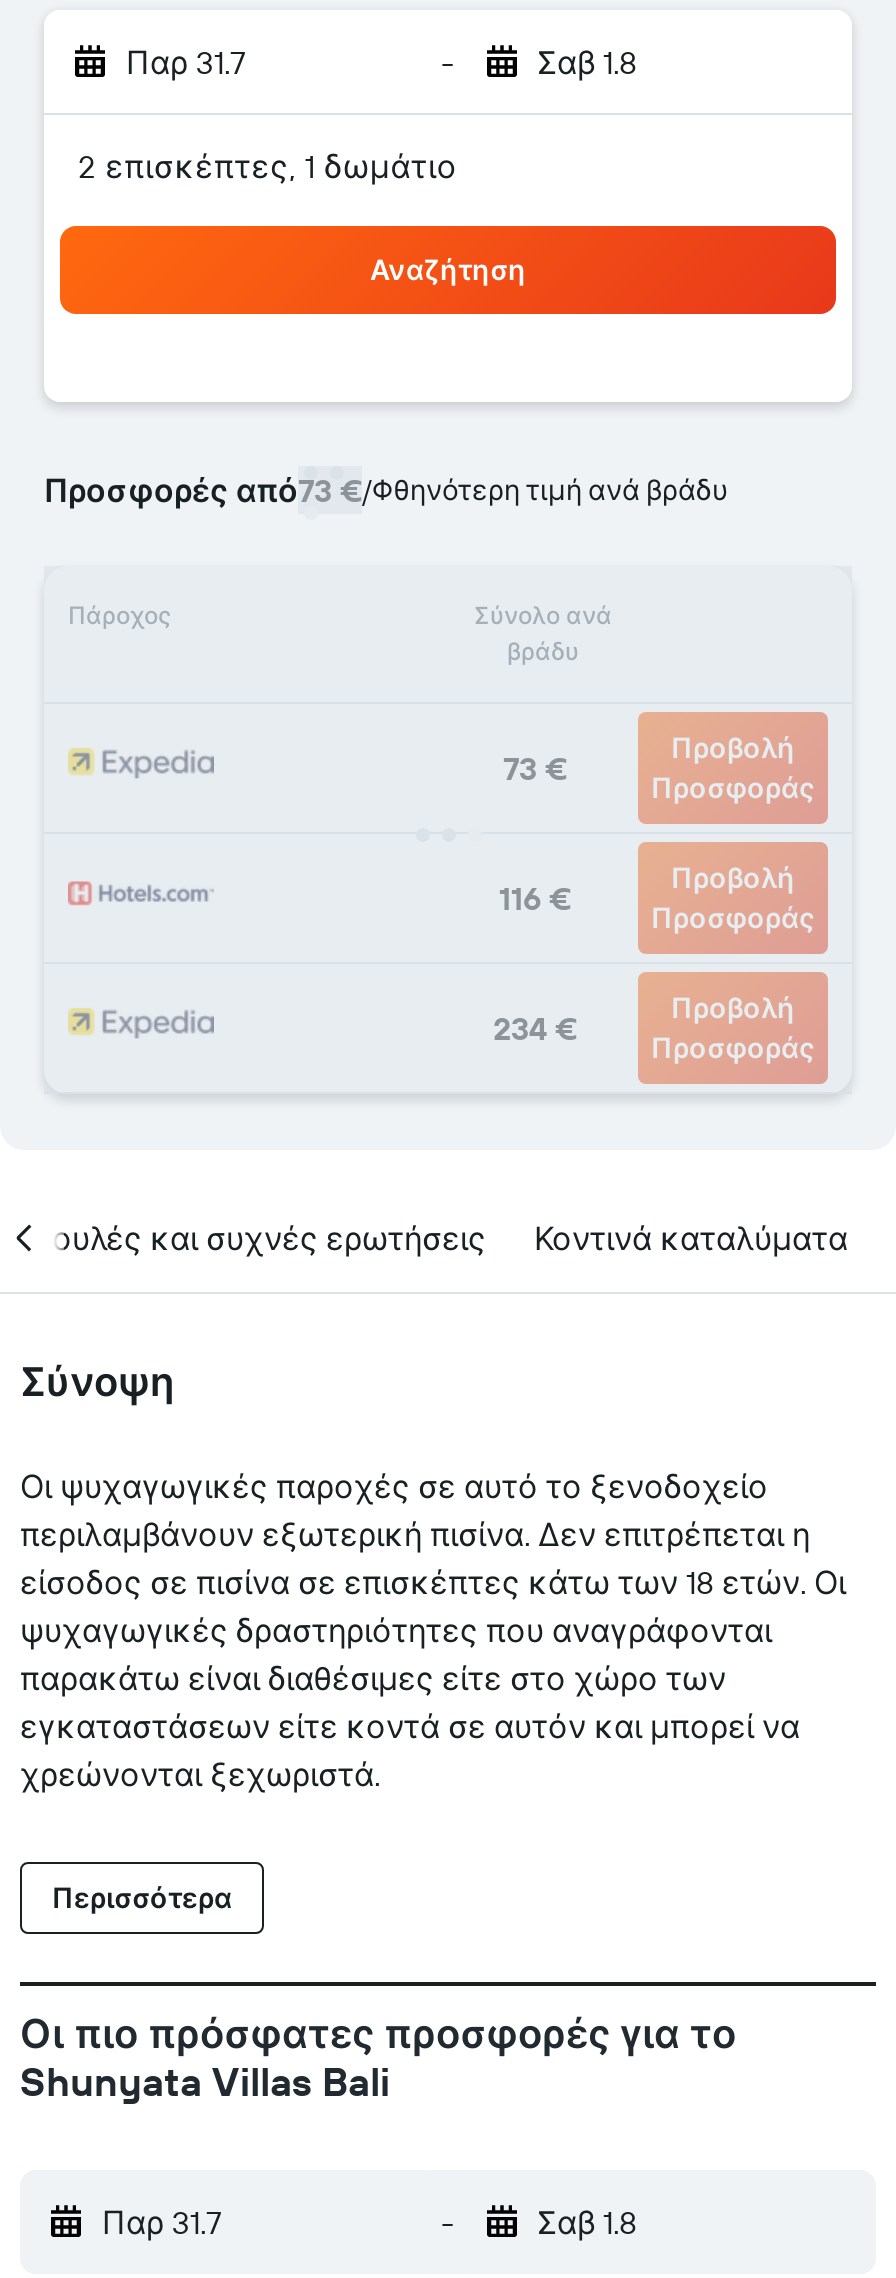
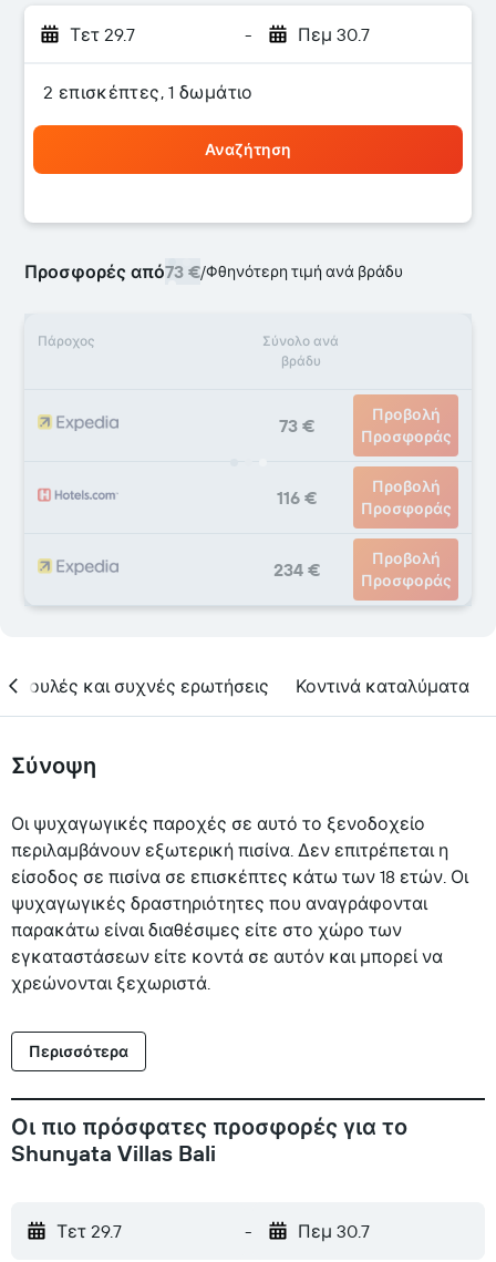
- Παρ 31.7
+ Τετ 29.7

- Σαβ 1.8
+ Πεμ 30.7

- Παρ 31.7
+ Τετ 29.7

- Σαβ 1.8
+ Πεμ 30.7
